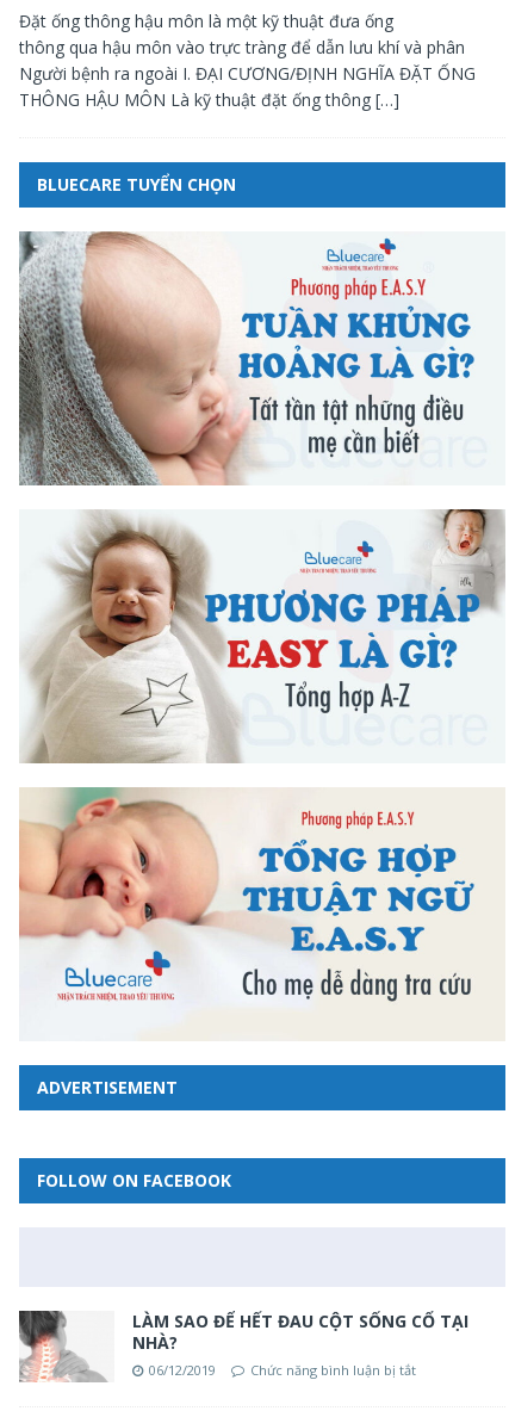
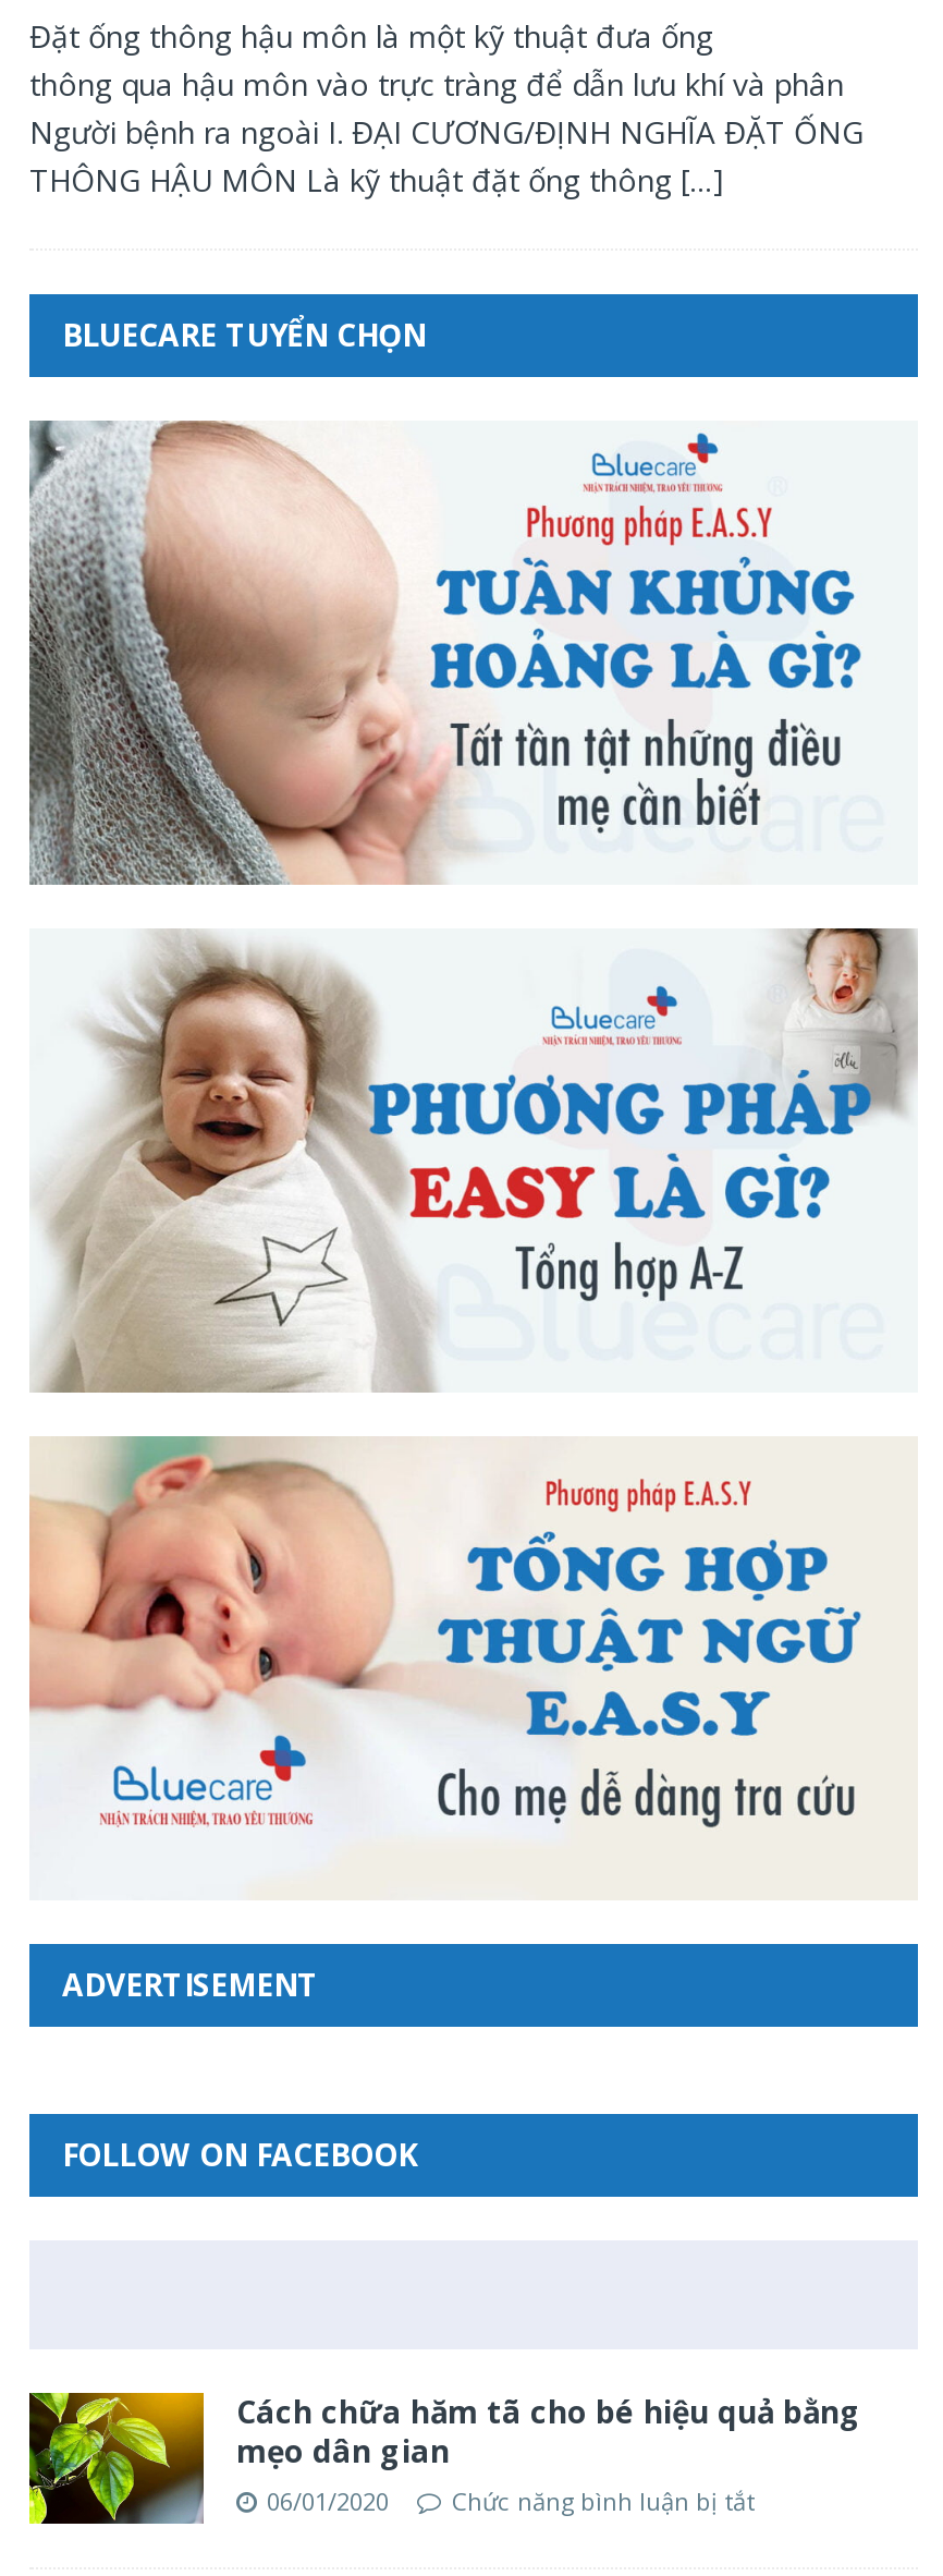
- [image]
- LÀM SAO ĐỂ HẾT ĐAU CỘT SỐNG CỔ TẠI
- NHÀ?
- 06/12/2019
+ [image]
+ Cách chữa hăm tã cho bé hiệu quả bằng
+ mẹo dân gian
+ 06/01/2020
